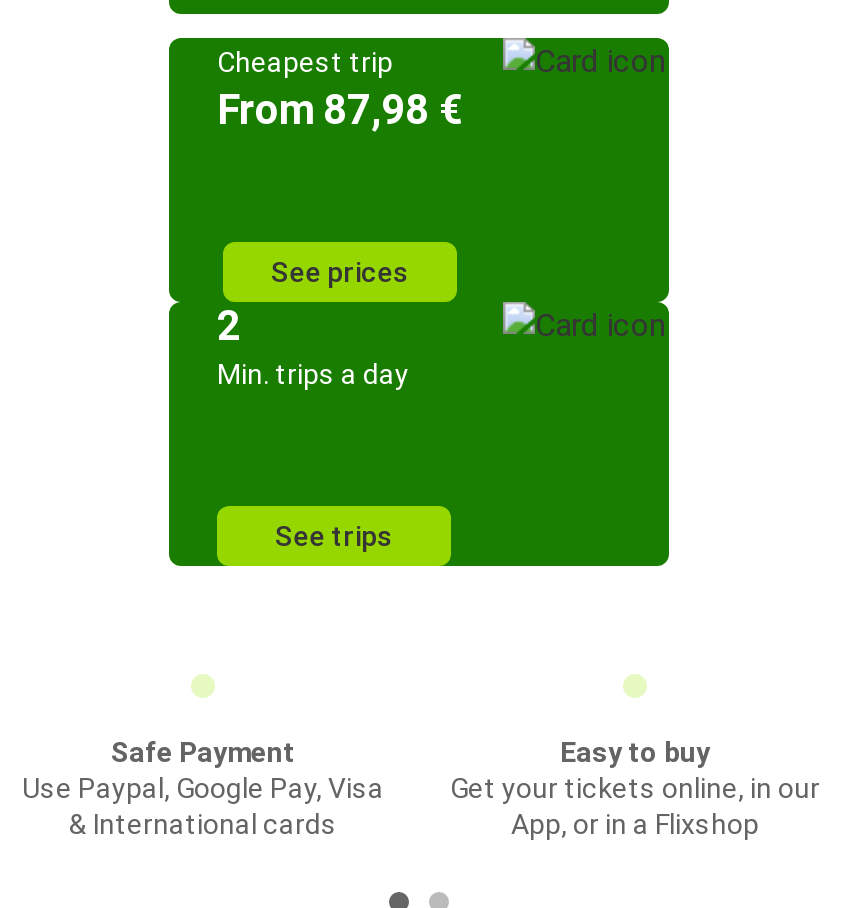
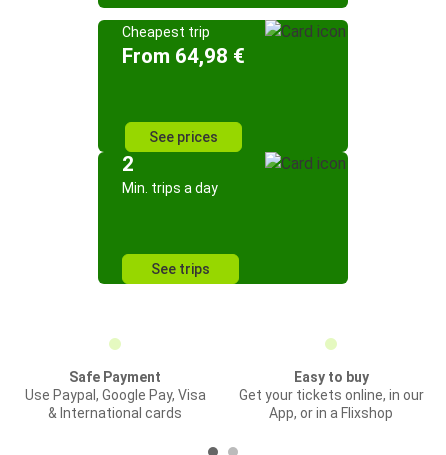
- From 87,98 €
+ From 64,98 €
